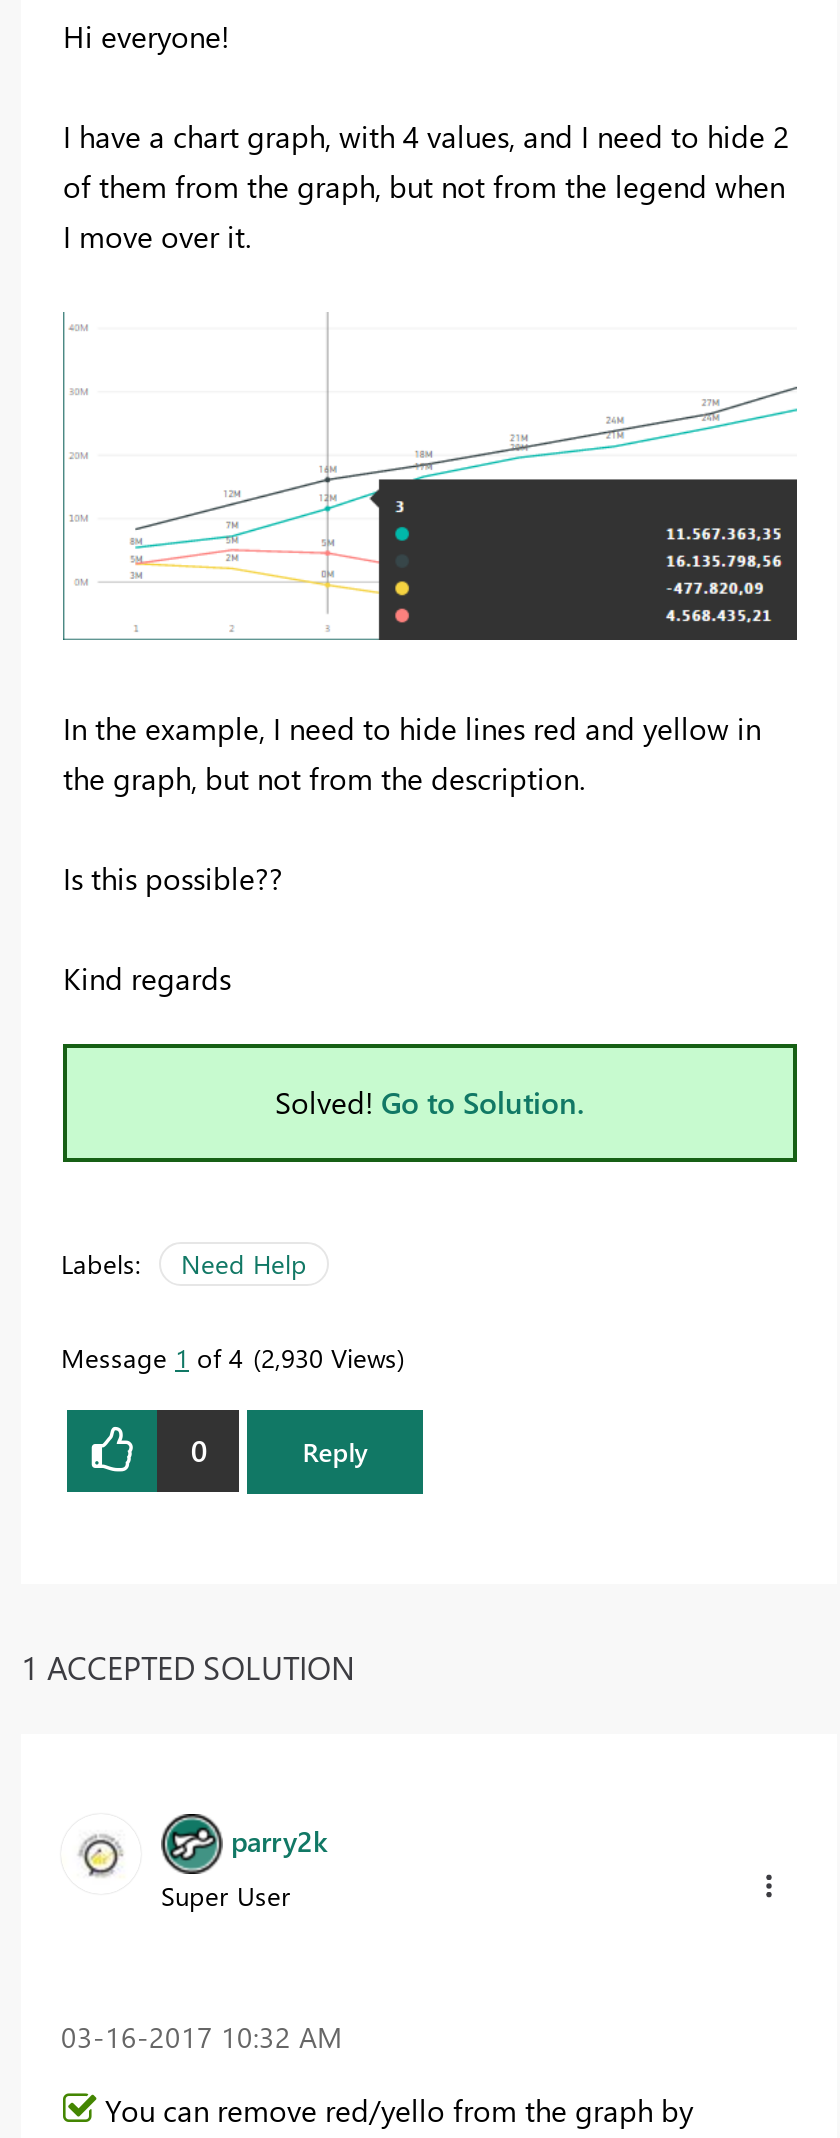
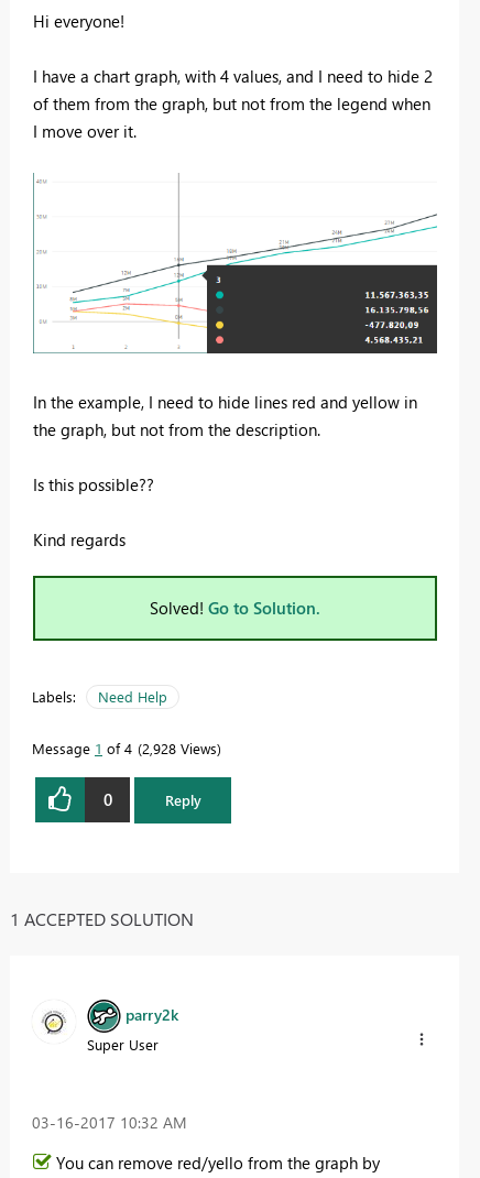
- Message 1 of 4 2,930 Views
+ Message 1 of 4 2,928 Views
